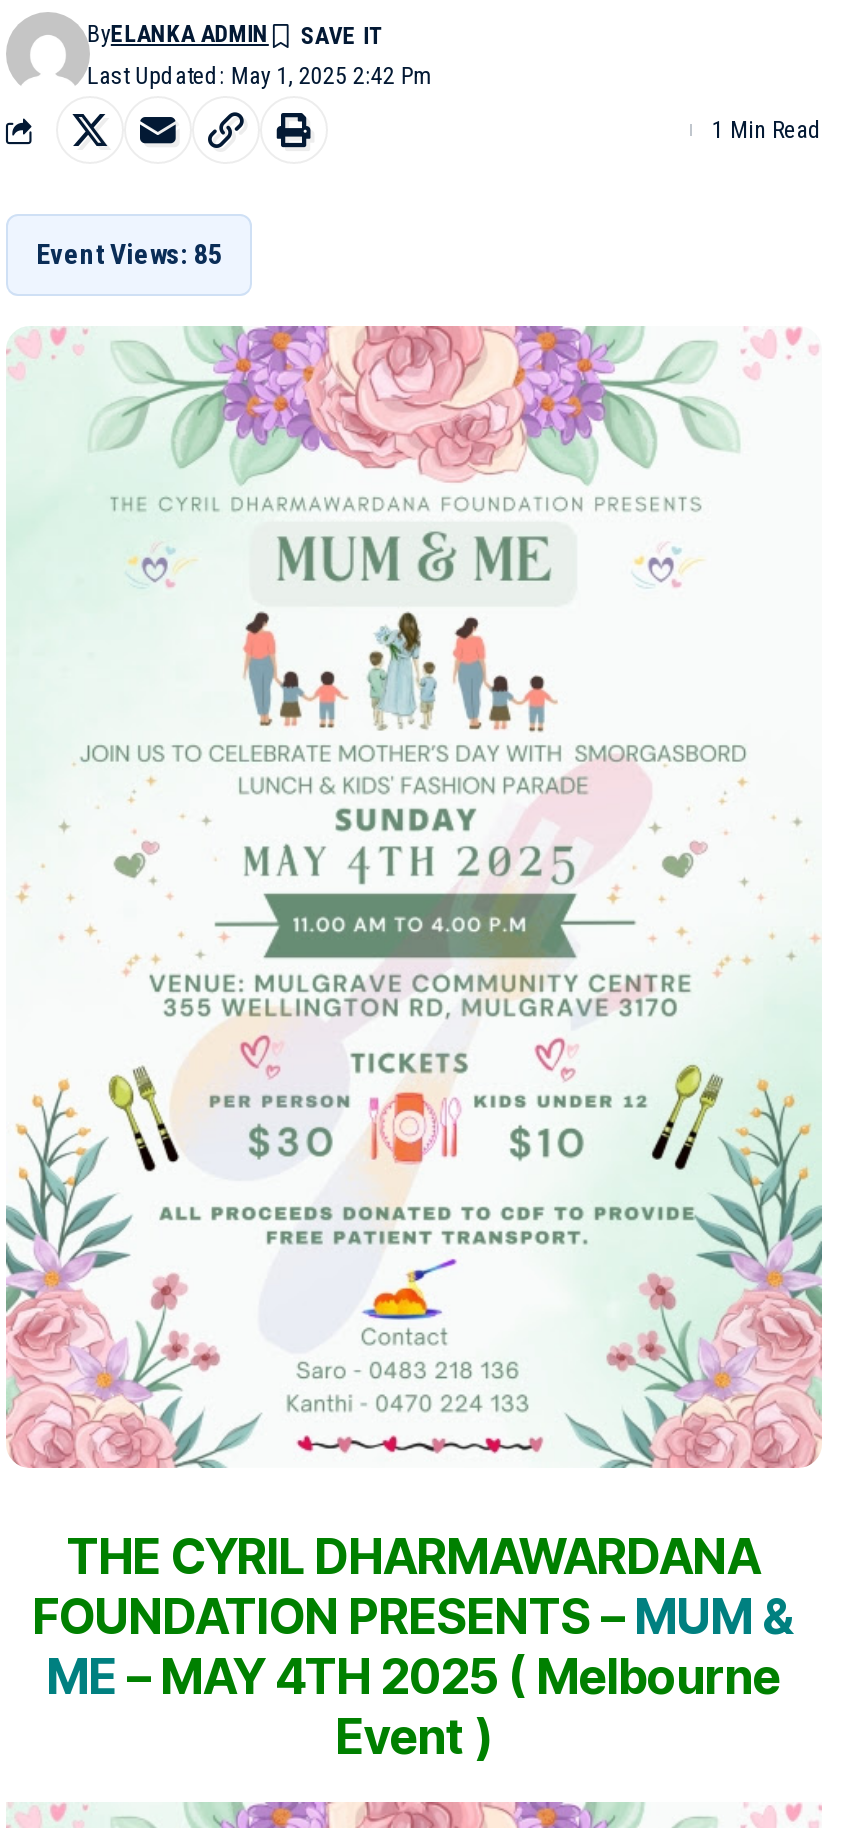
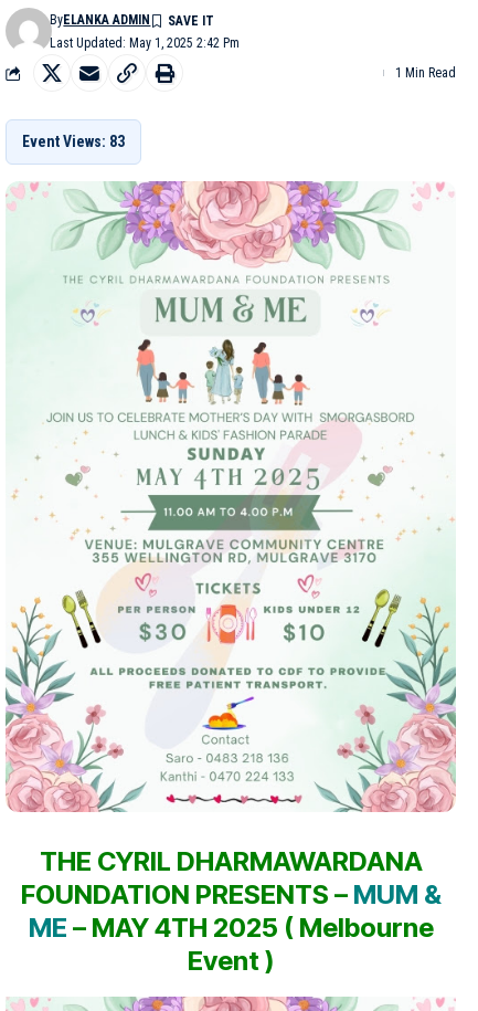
- Event Views: 85
+ Event Views: 83
